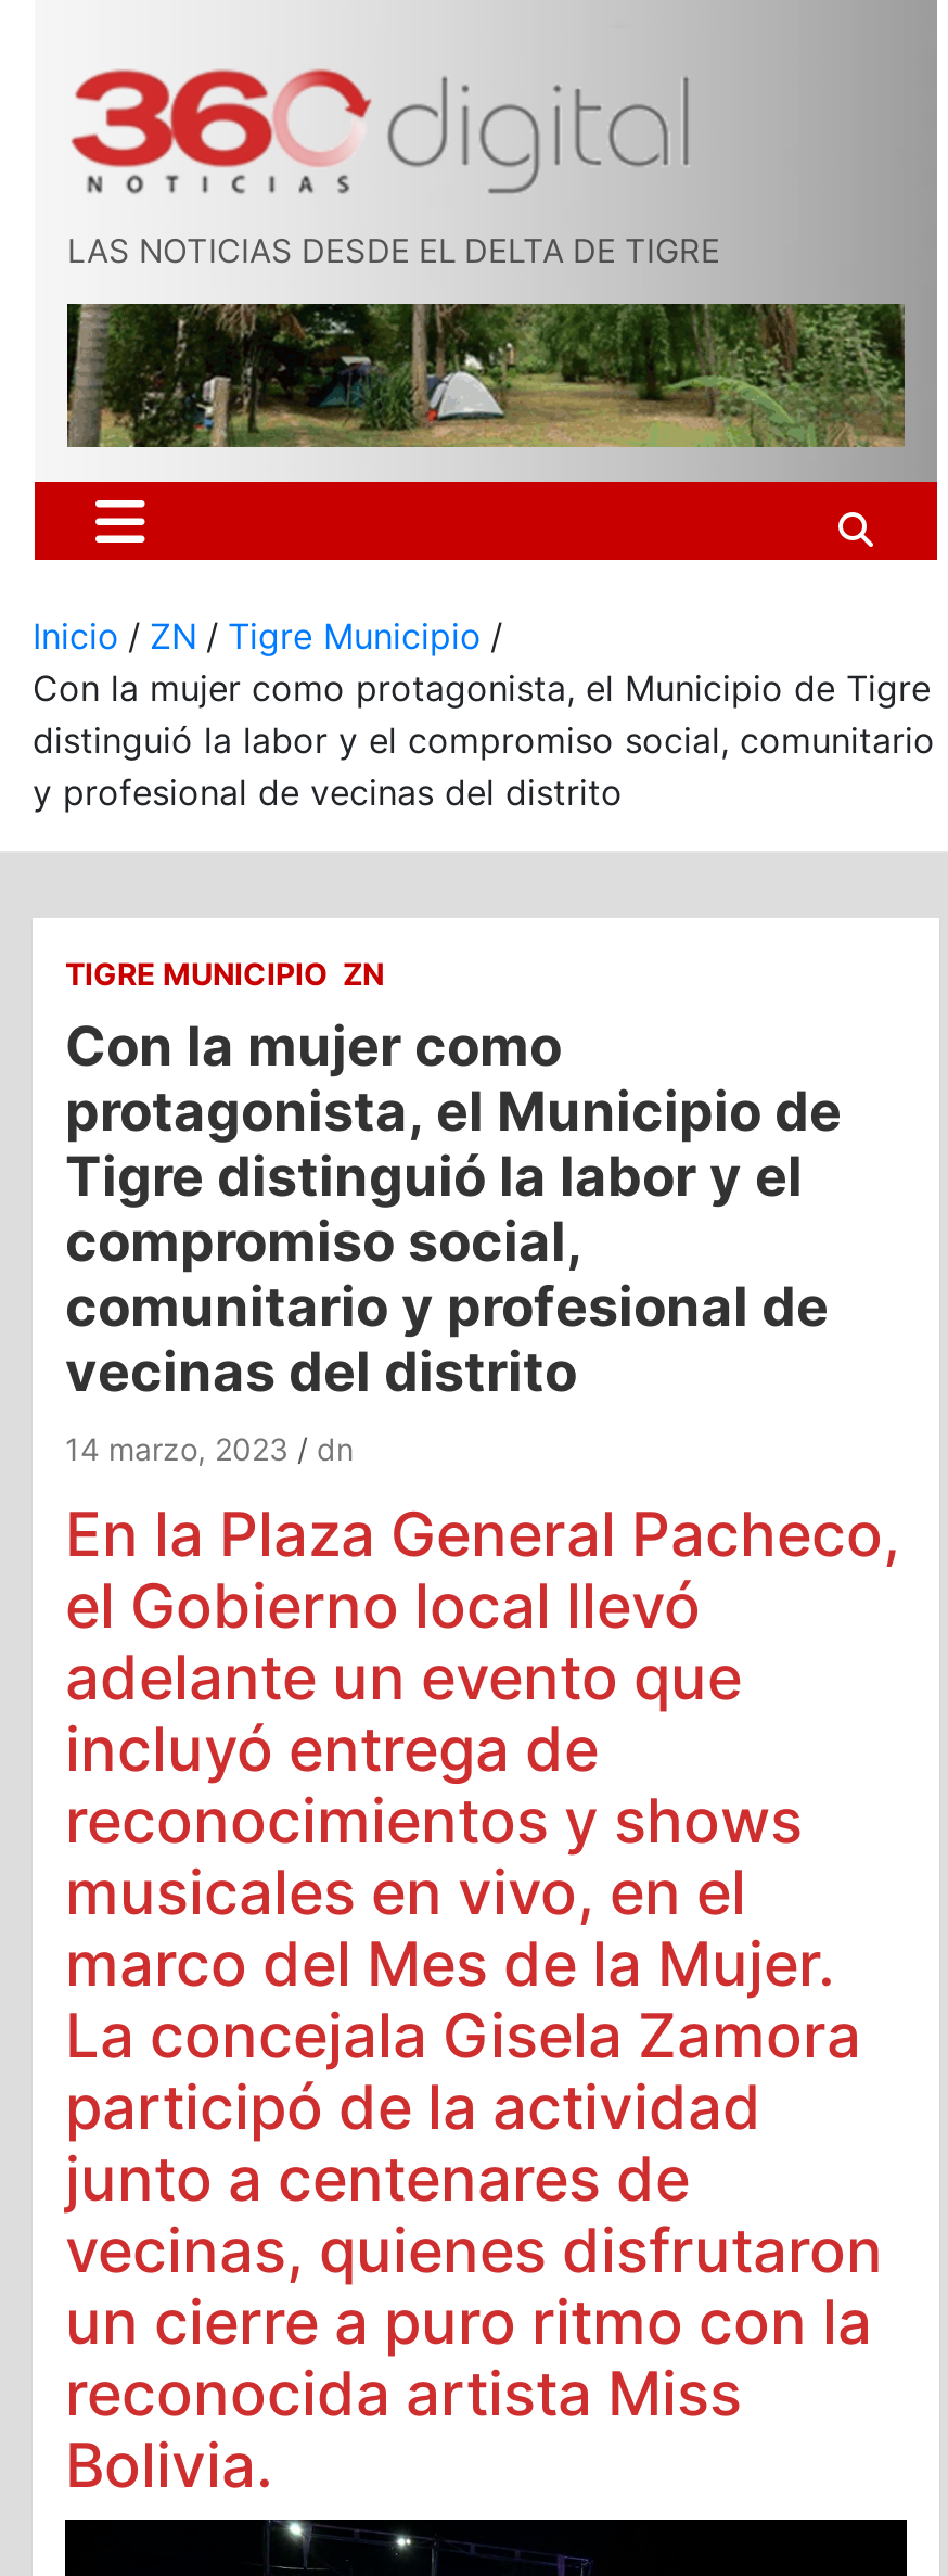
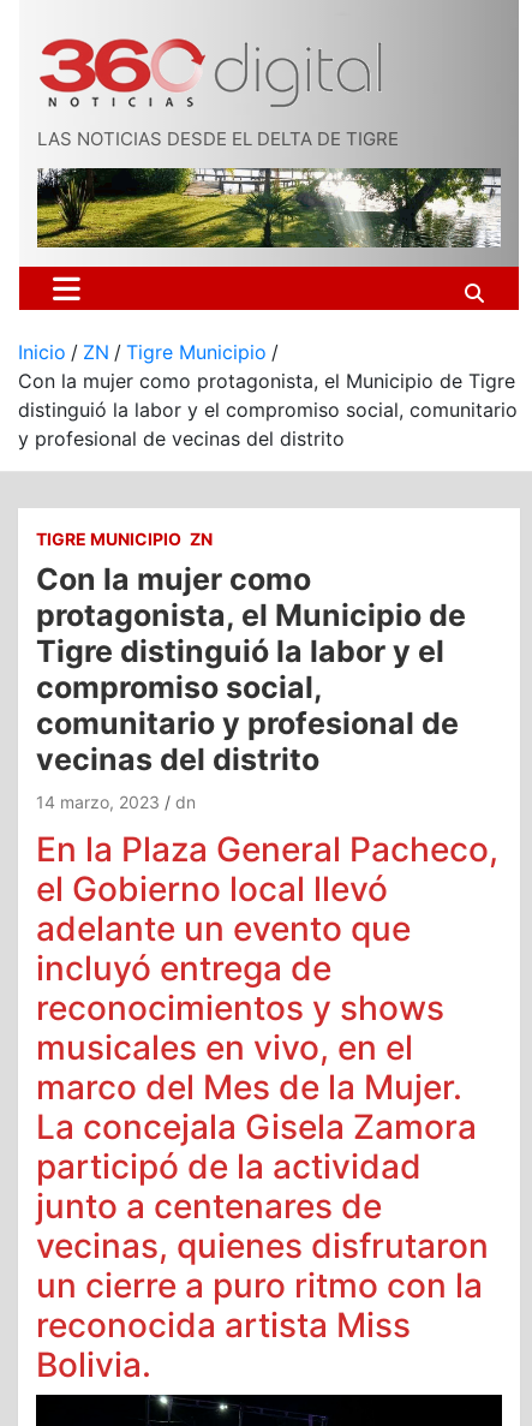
- [image]
+ [image]
